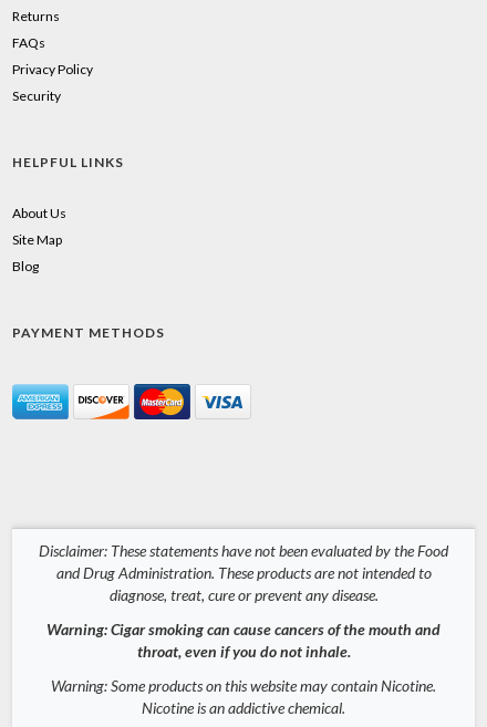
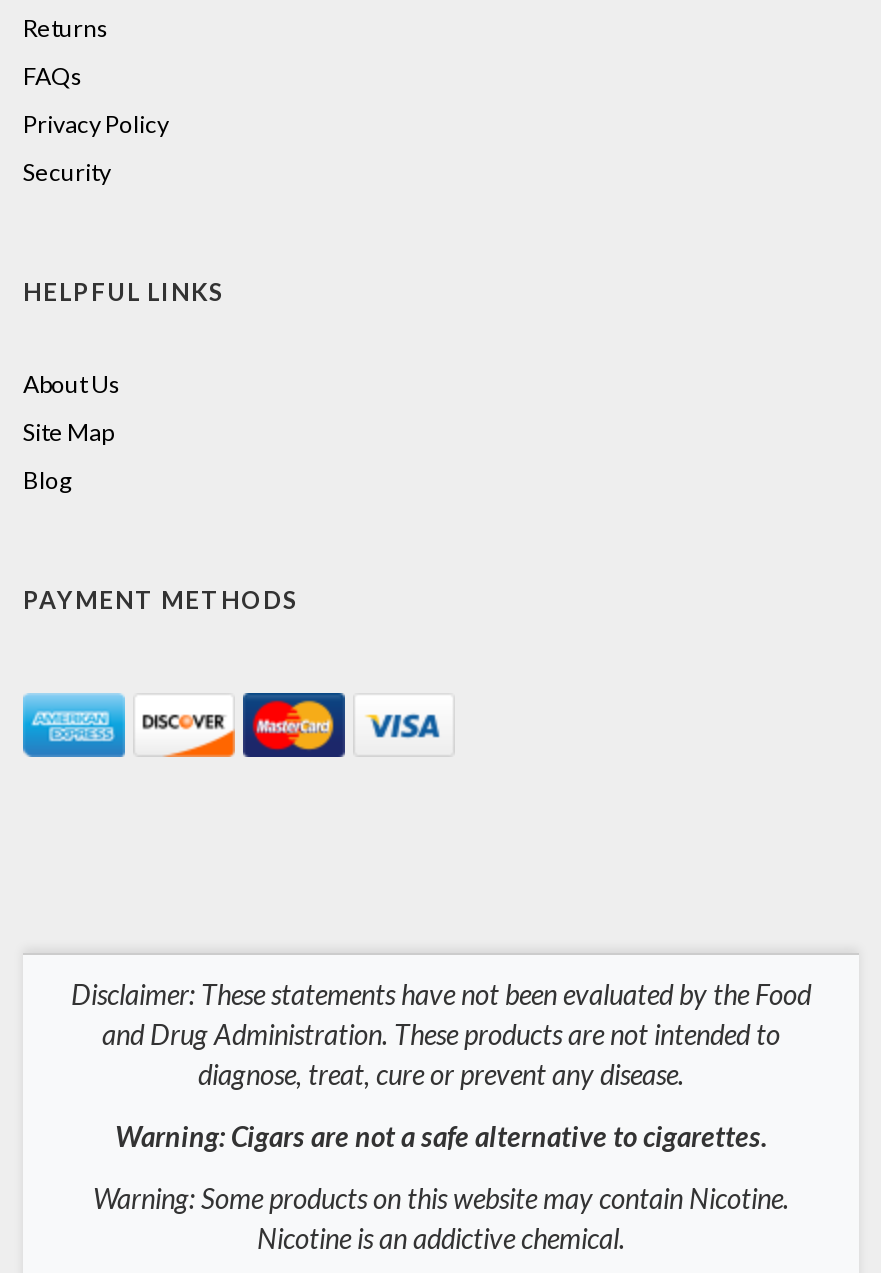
- Warning: Cigar smoking can cause cancers of the mouth and
- throat, even if you do not inhale.
+ Warning: Cigars are not a safe alternative to cigarettes.
